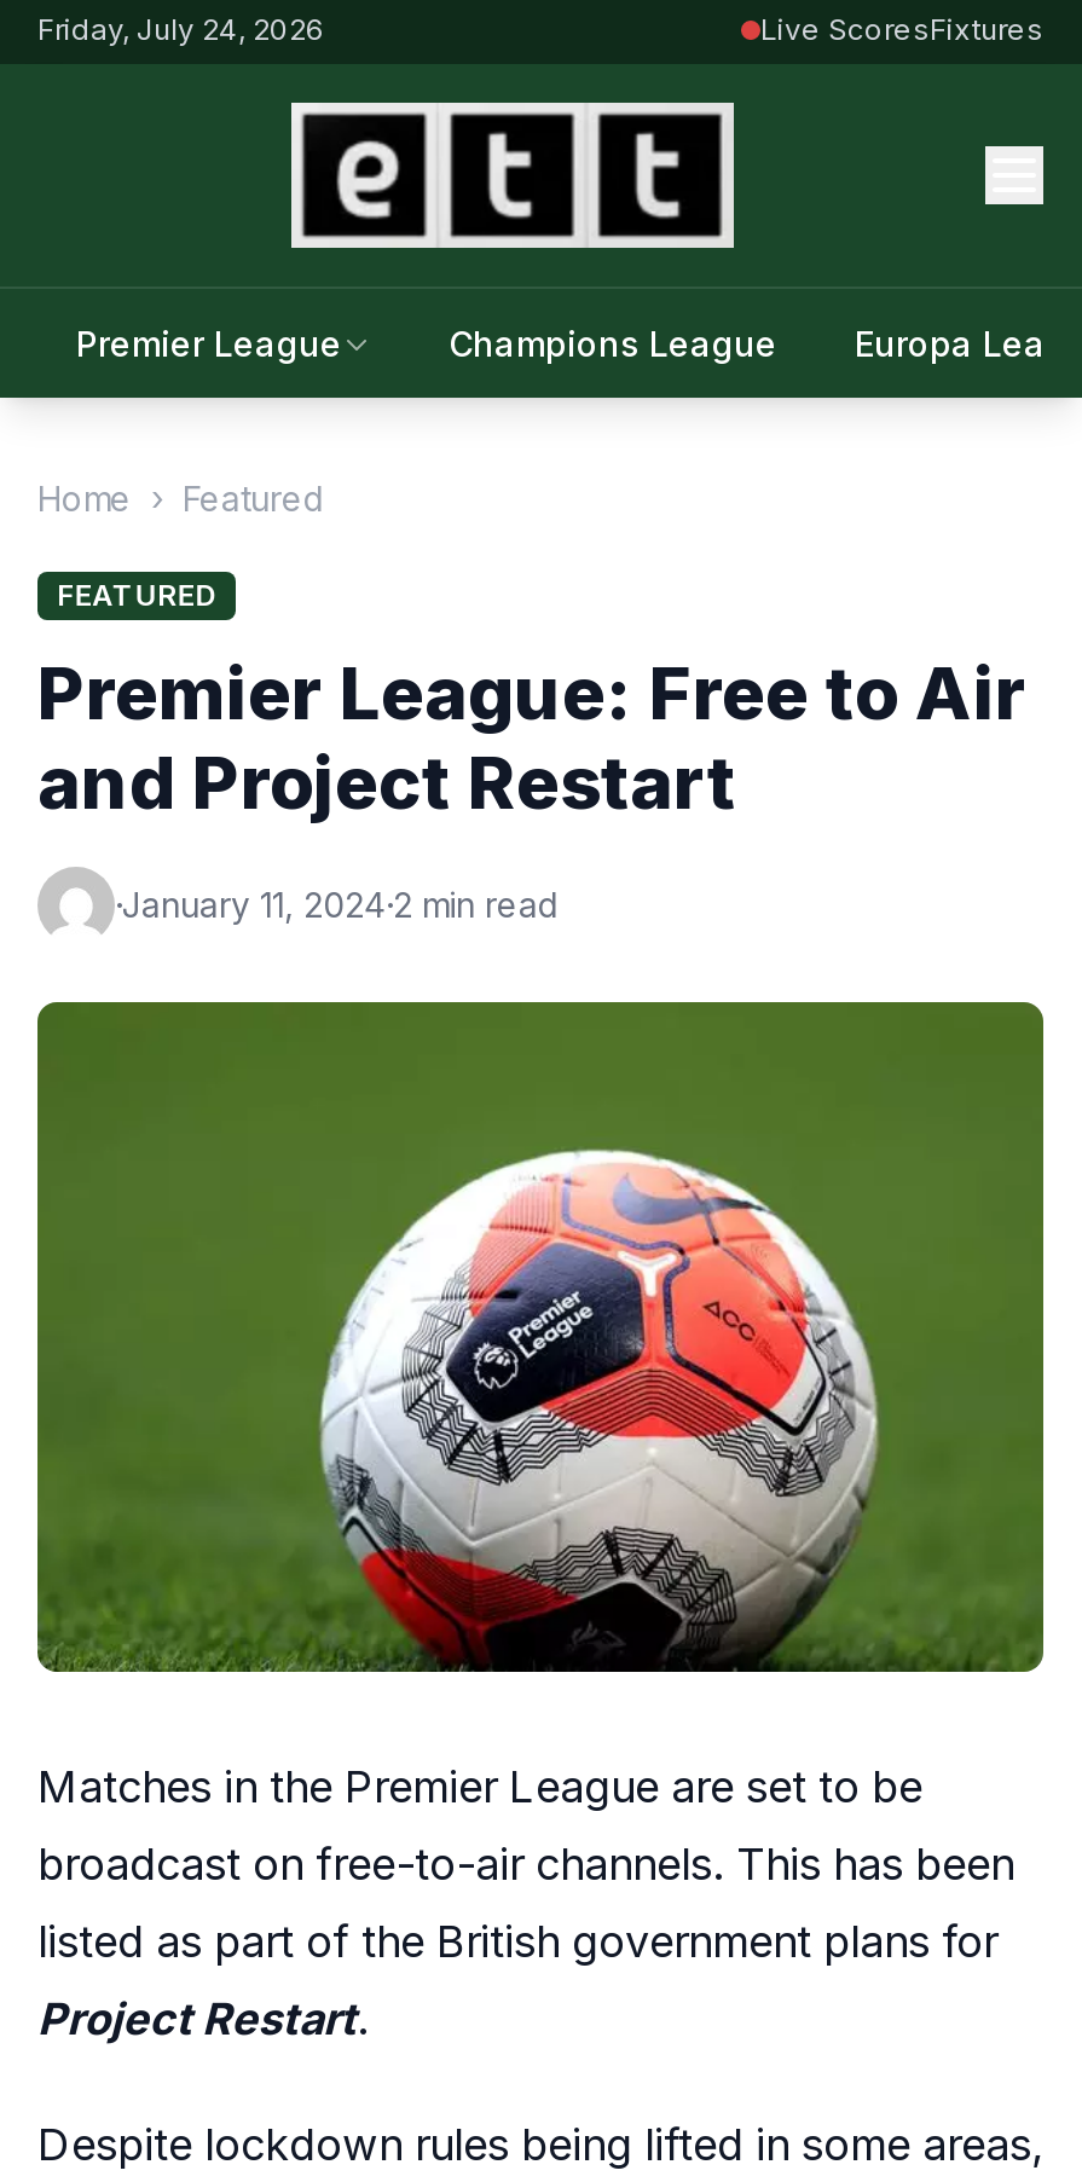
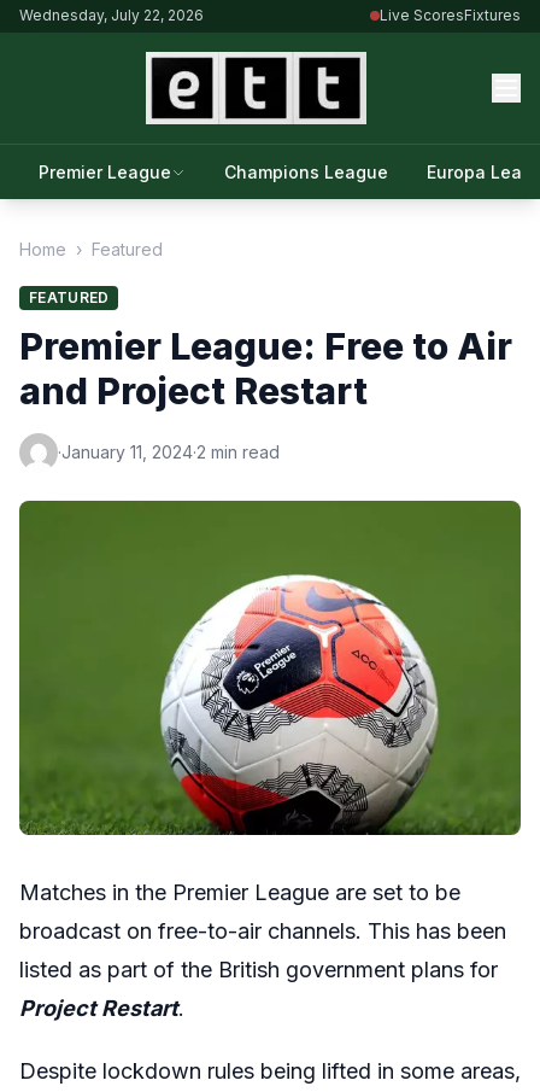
- Friday, July 24, 2026
+ Wednesday, July 22, 2026
